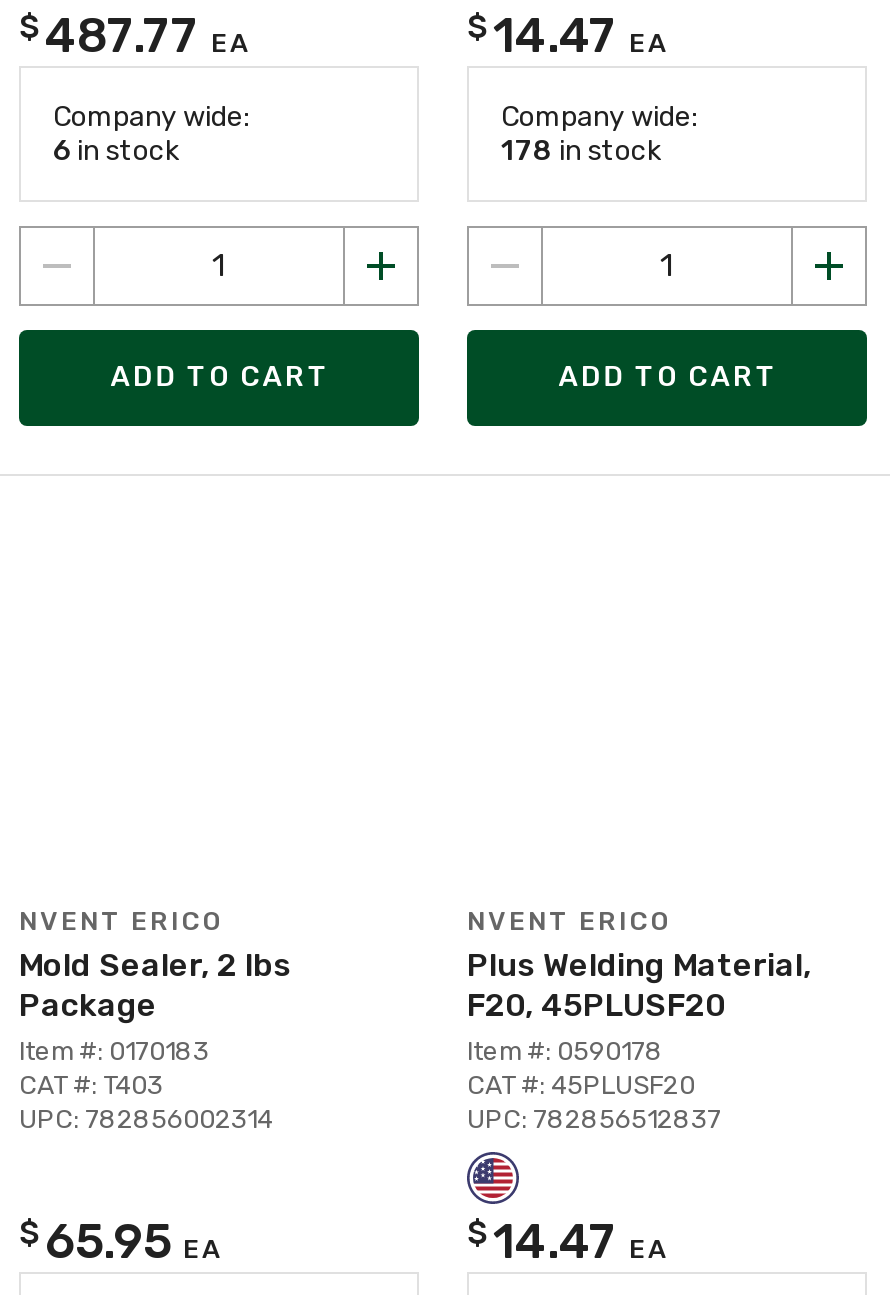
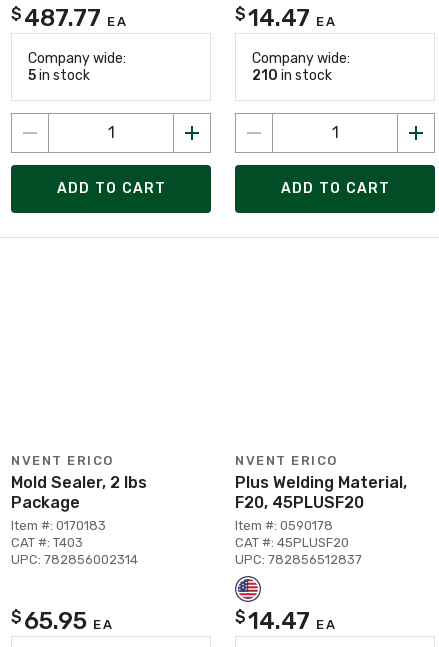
- 6 in stock
+ 5 in stock

- 178 in stock
+ 210 in stock
